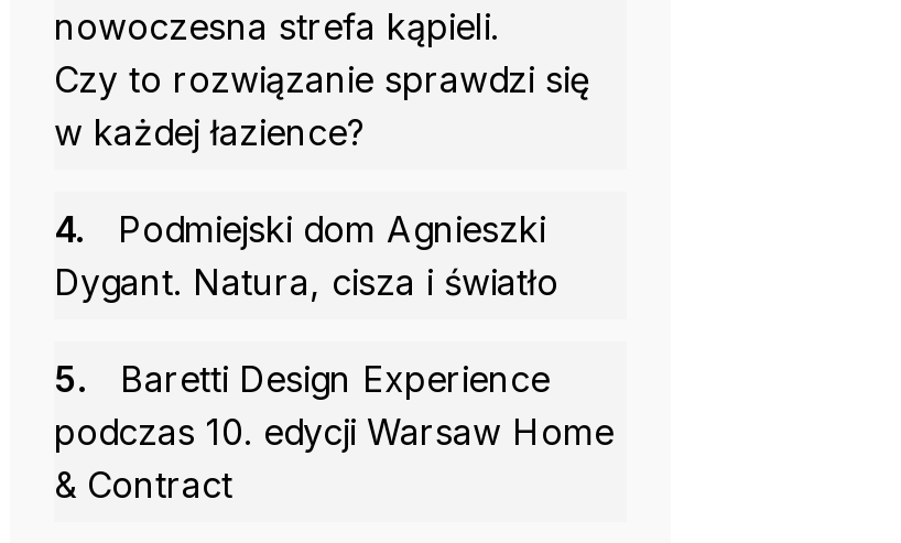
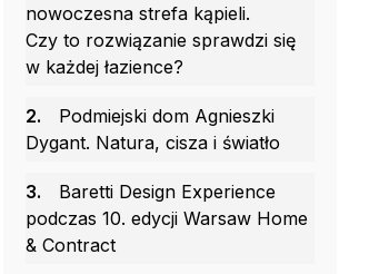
- 4. Podmiejski dom Agnieszki
+ 2. Podmiejski dom Agnieszki

- 5. Baretti Design Experience
+ 3. Baretti Design Experience
